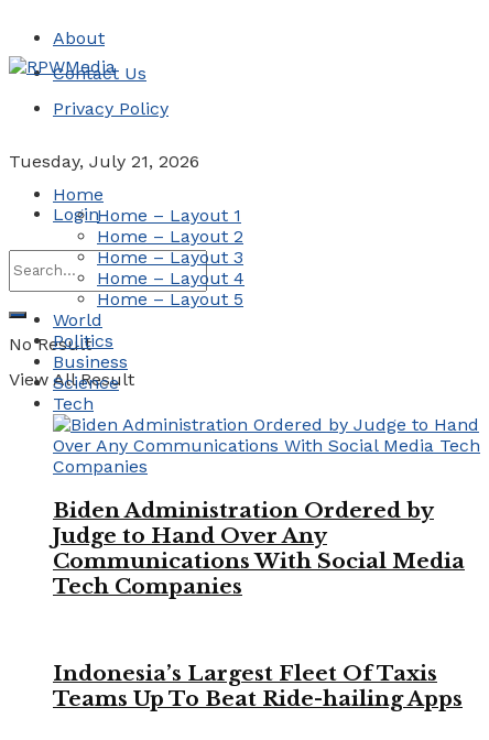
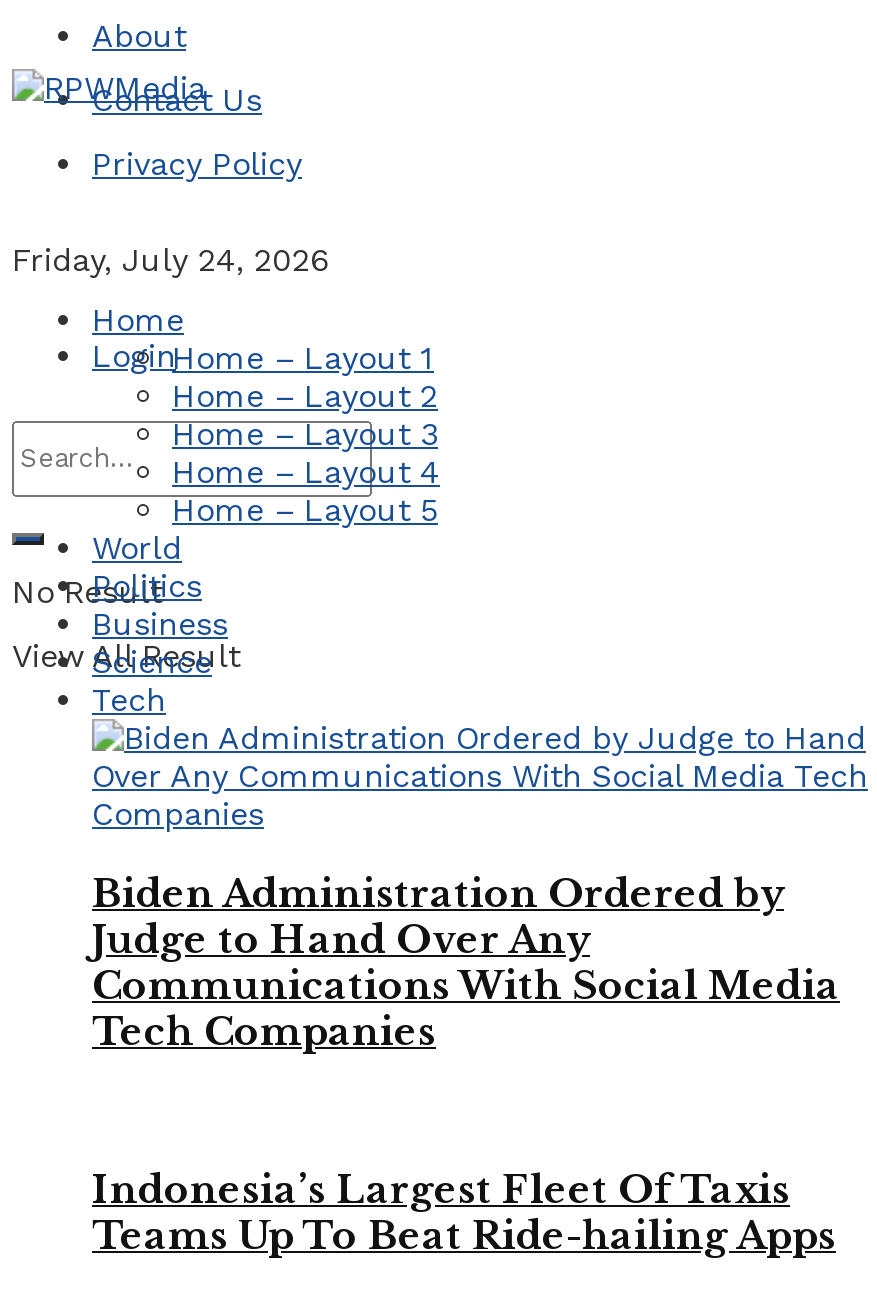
- Tuesday, July 21, 2026
+ Friday, July 24, 2026
